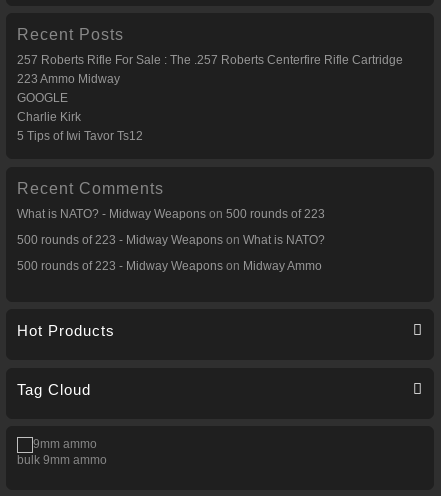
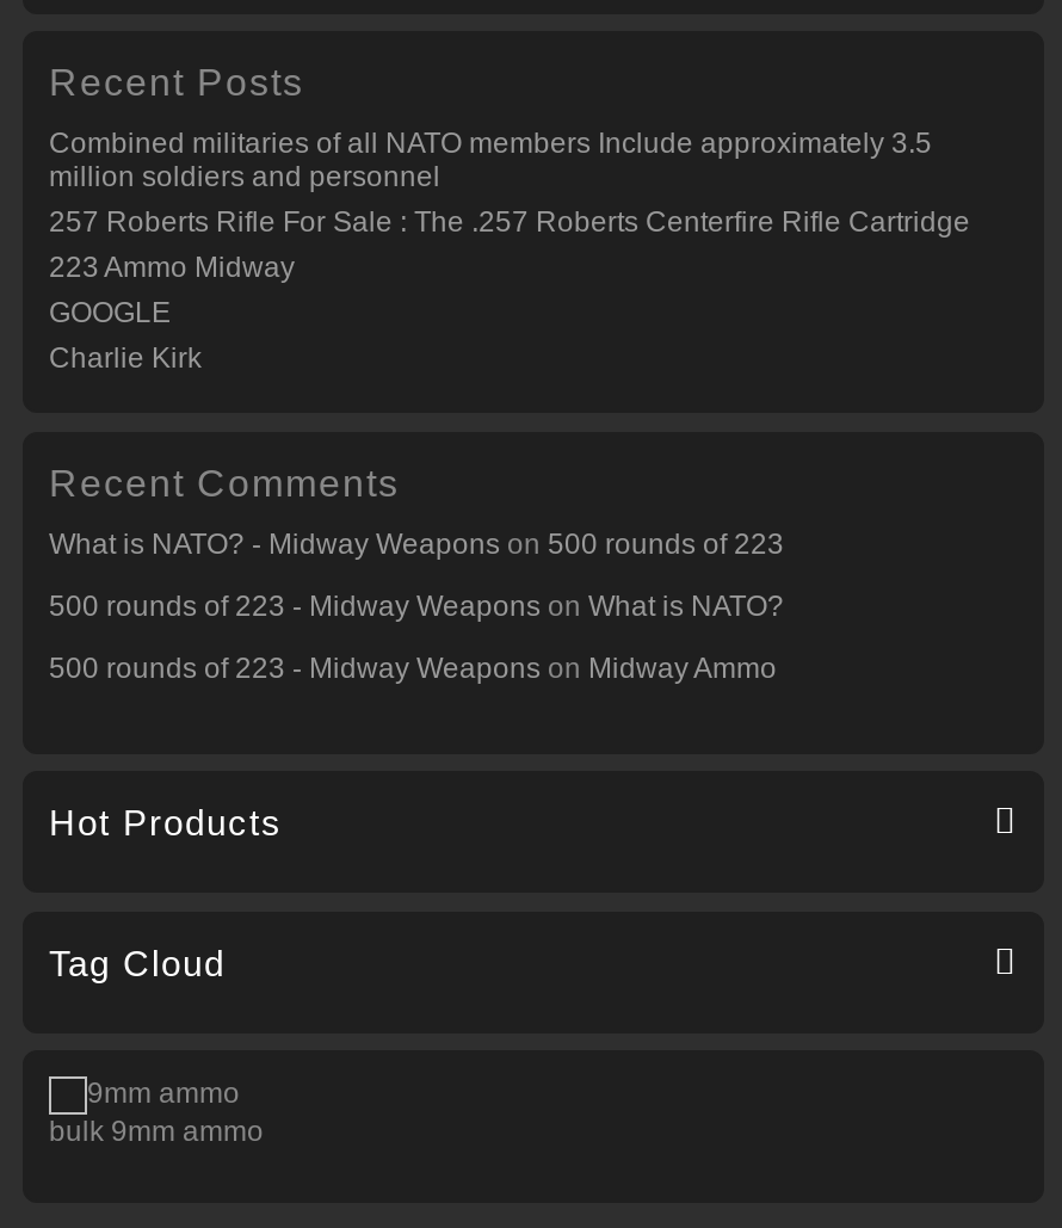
+ Combined militaries of all NATO members Include approximately 3.5
+ million soldiers and personnel

moved down: 257 Roberts Rifle For Sale : The .257 Roberts Centerfire Rifle Cartridge | 223 Ammo Midway | GOOGLE | Charlie Kirk

- 5 Tips of Iwi Tavor Ts12
